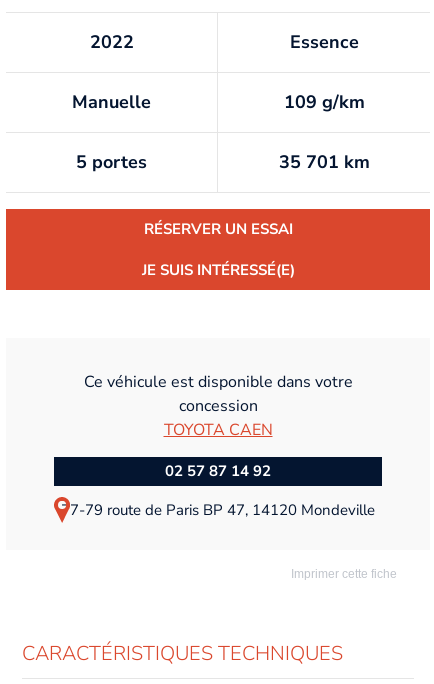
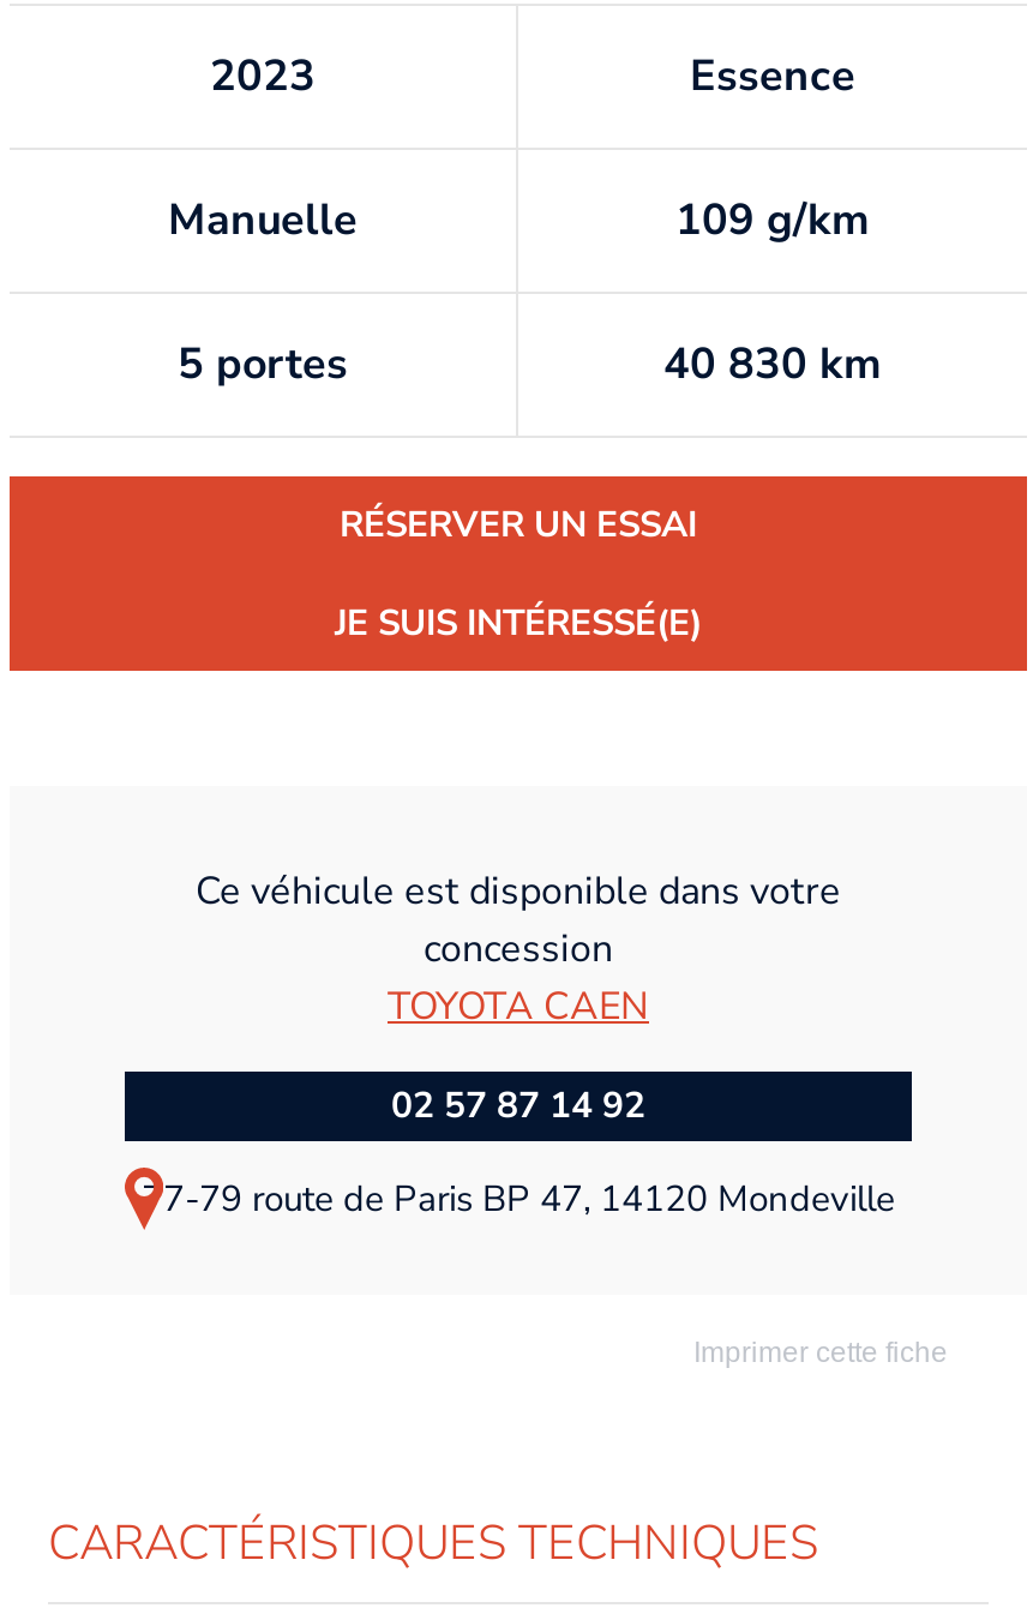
- 2022
+ 2023

- 35 701 km
+ 40 830 km
